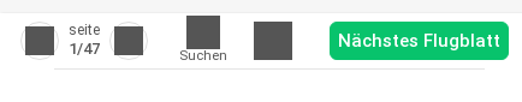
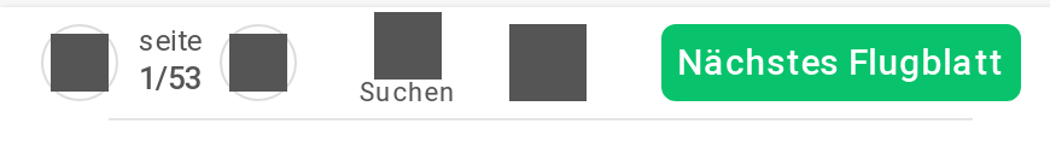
- 1/47
+ 1/53
